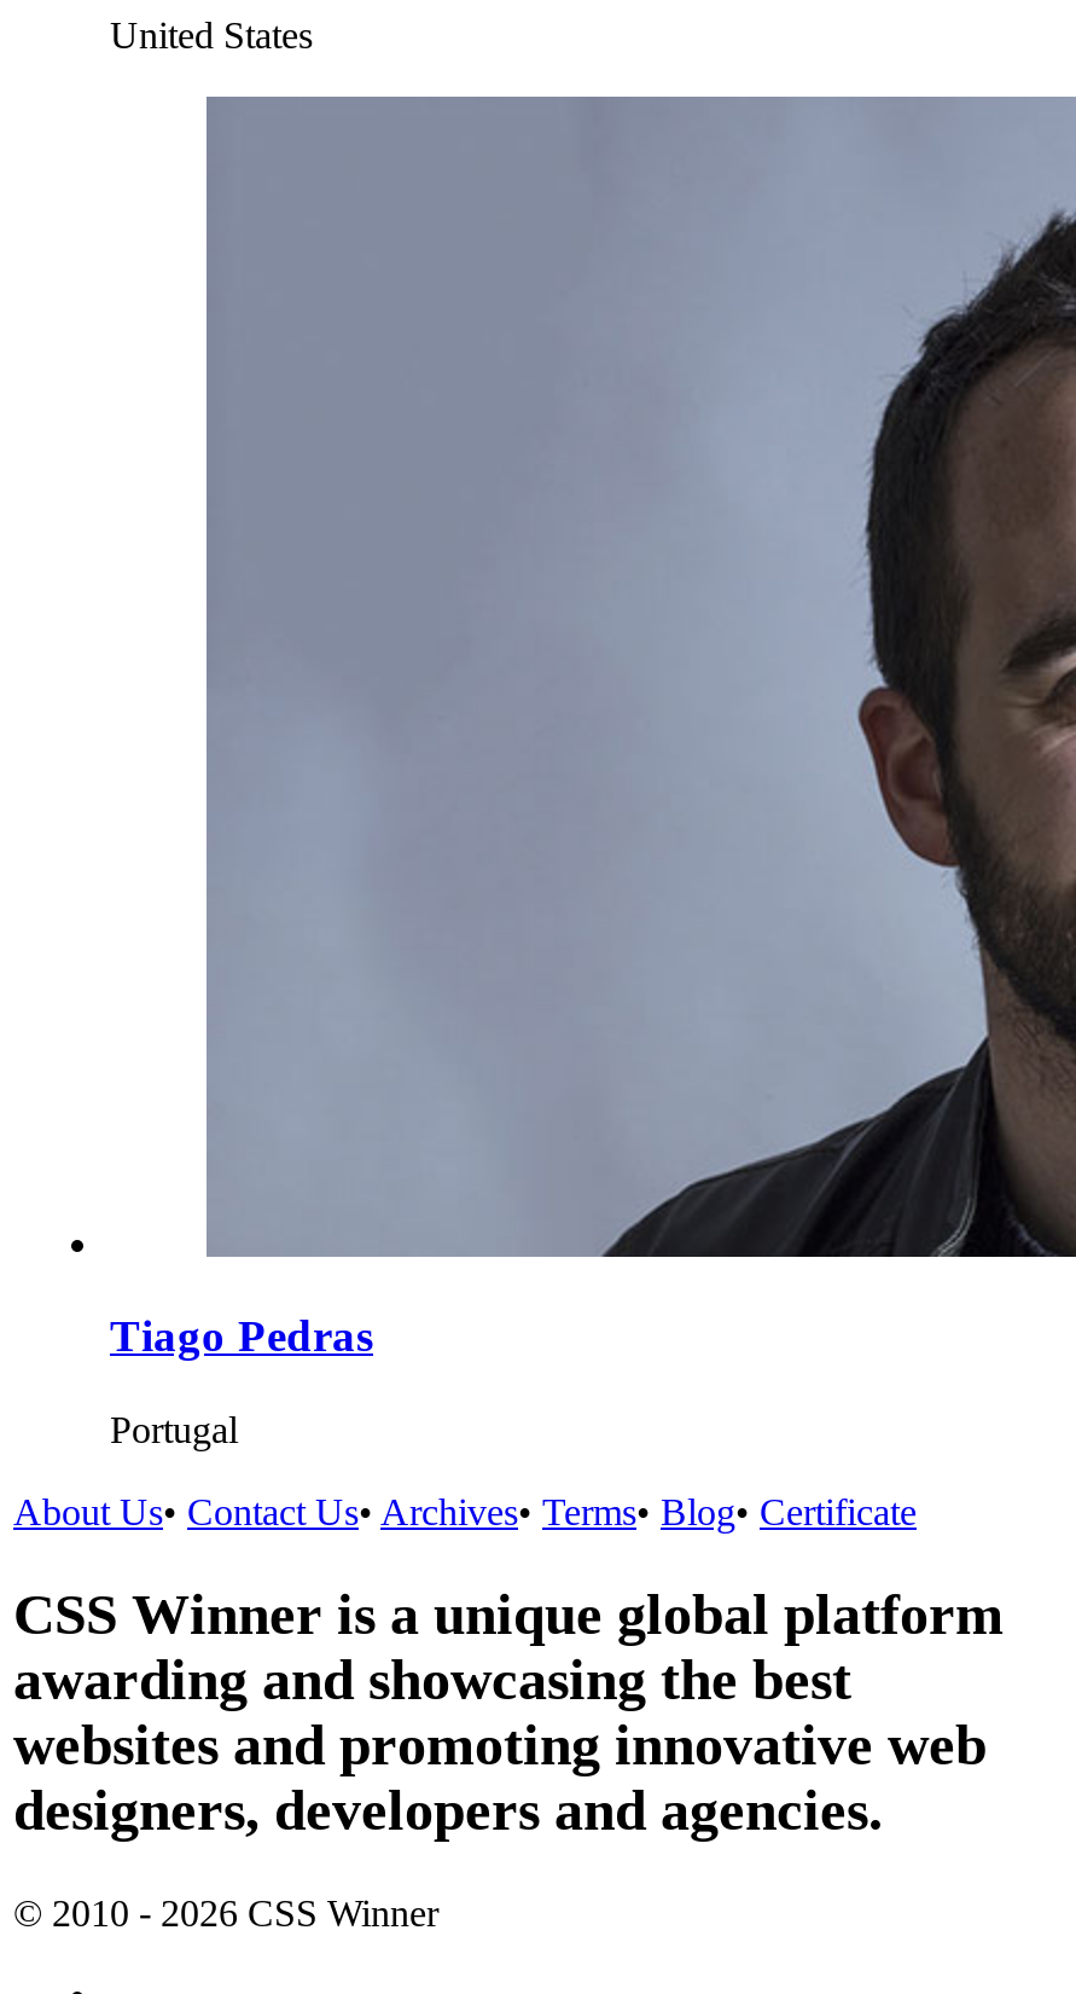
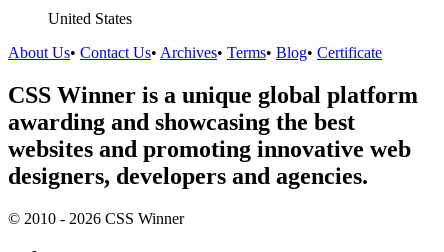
- [image]
- Tiago Pedras
- Portugal
